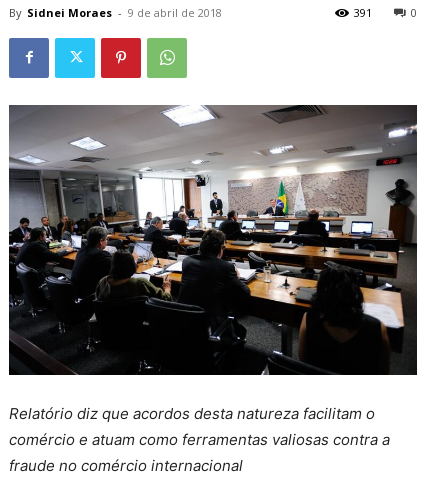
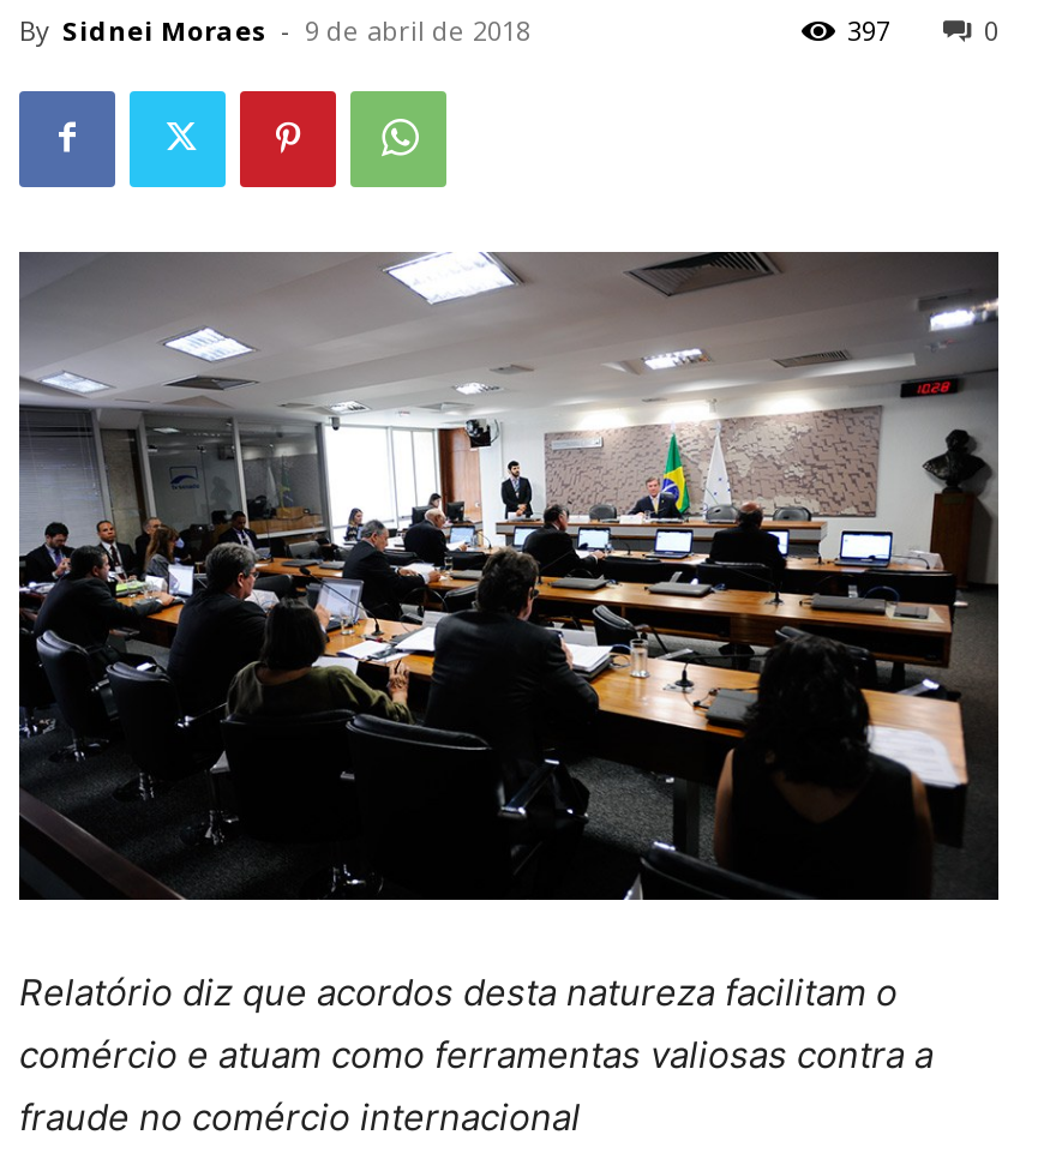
- 391
+ 397
